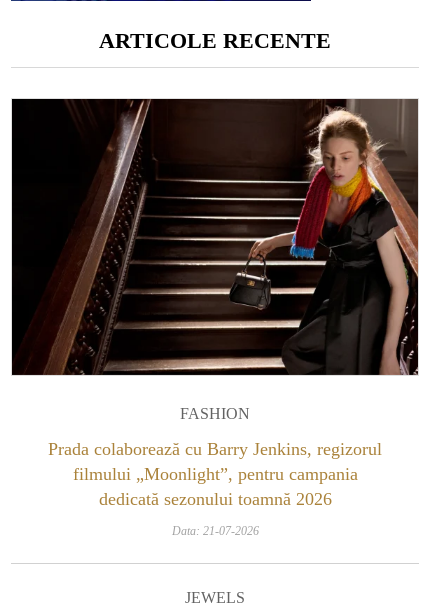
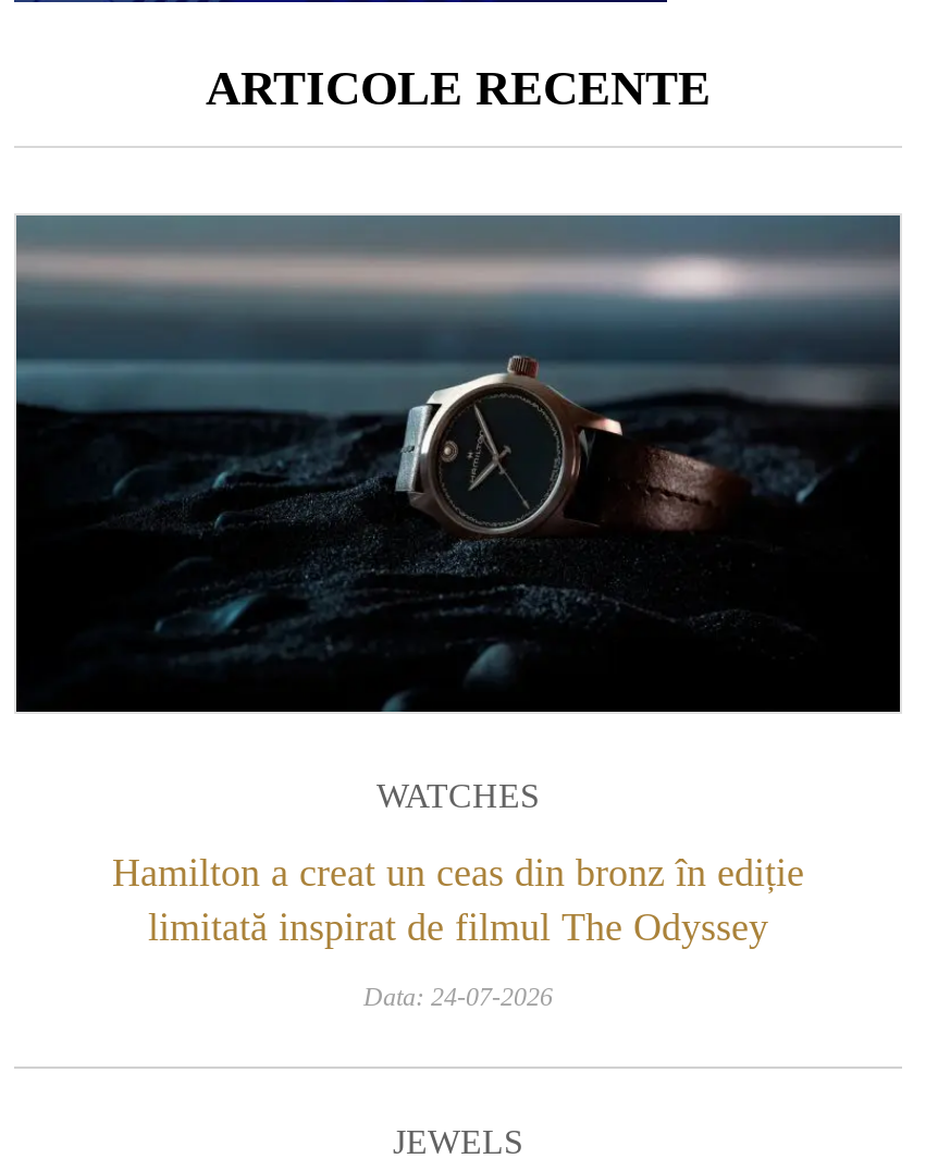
- [image]
- FASHION
+ [image]
+ WATCHES

- Prada colaborează cu Barry Jenkins, regizorul
- filmului „Moonlight”, pentru campania
- dedicată sezonului toamnă 2026
+ Hamilton a creat un ceas din bronz în ediție
+ limitată inspirat de filmul The Odyssey

- Data: 21-07-2026
+ Data: 24-07-2026
